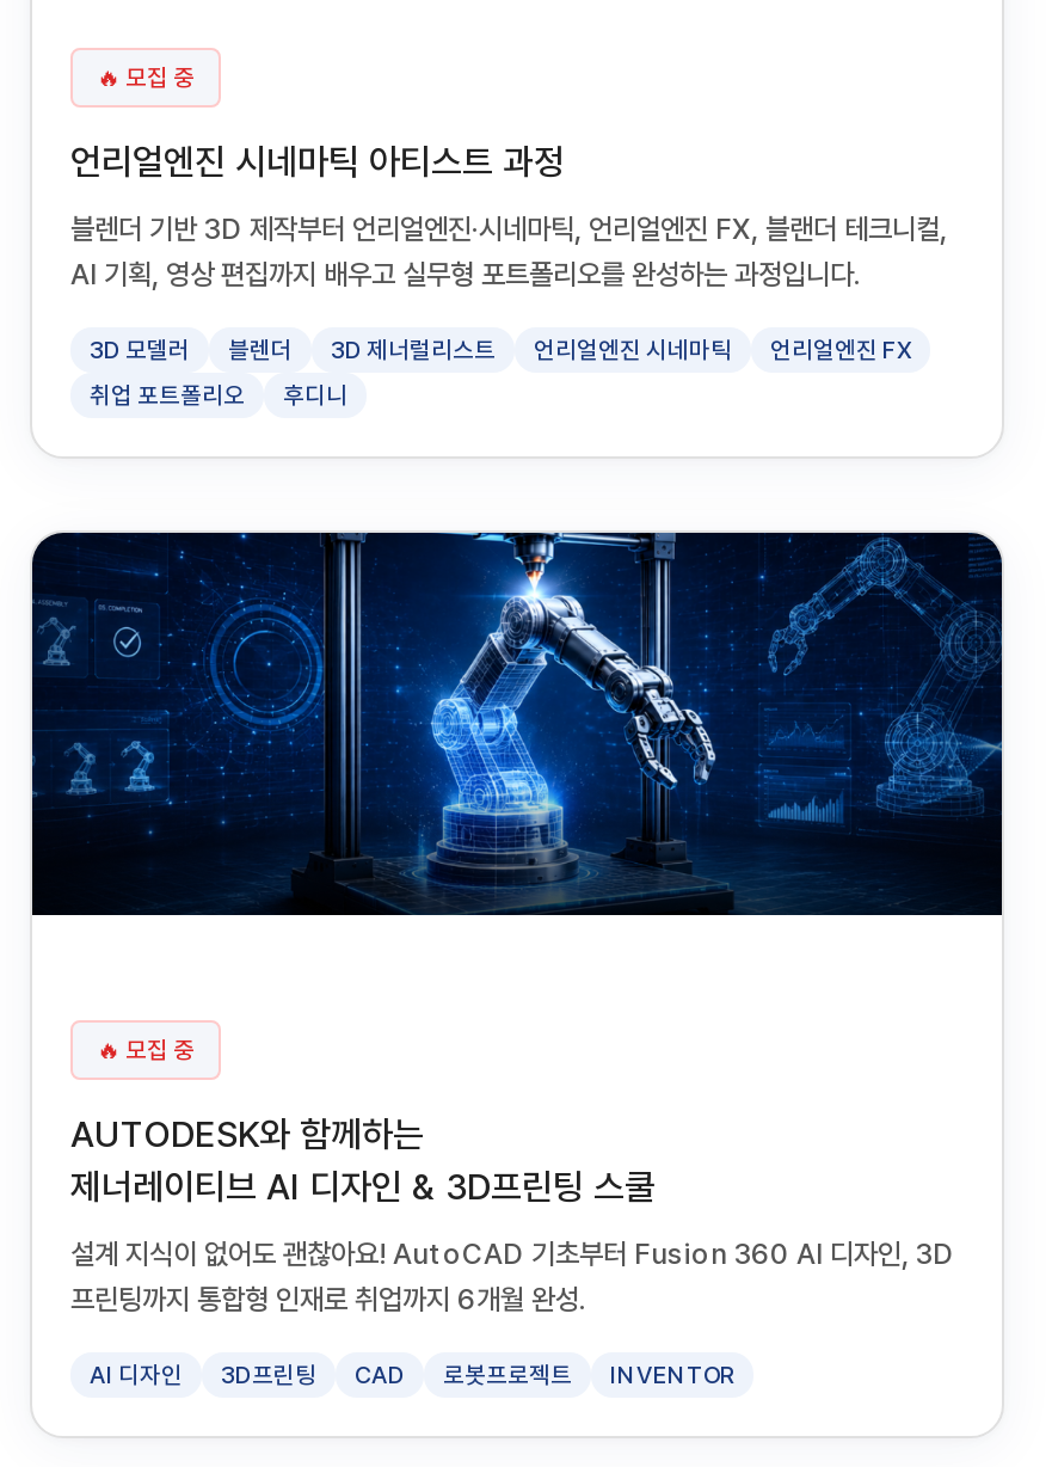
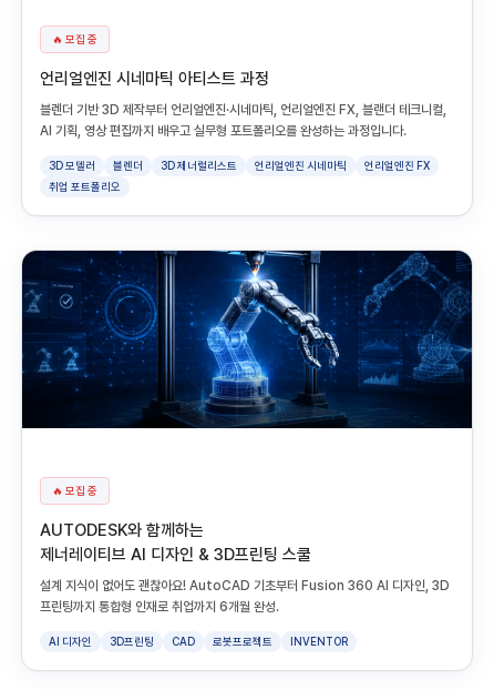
- 후디니
